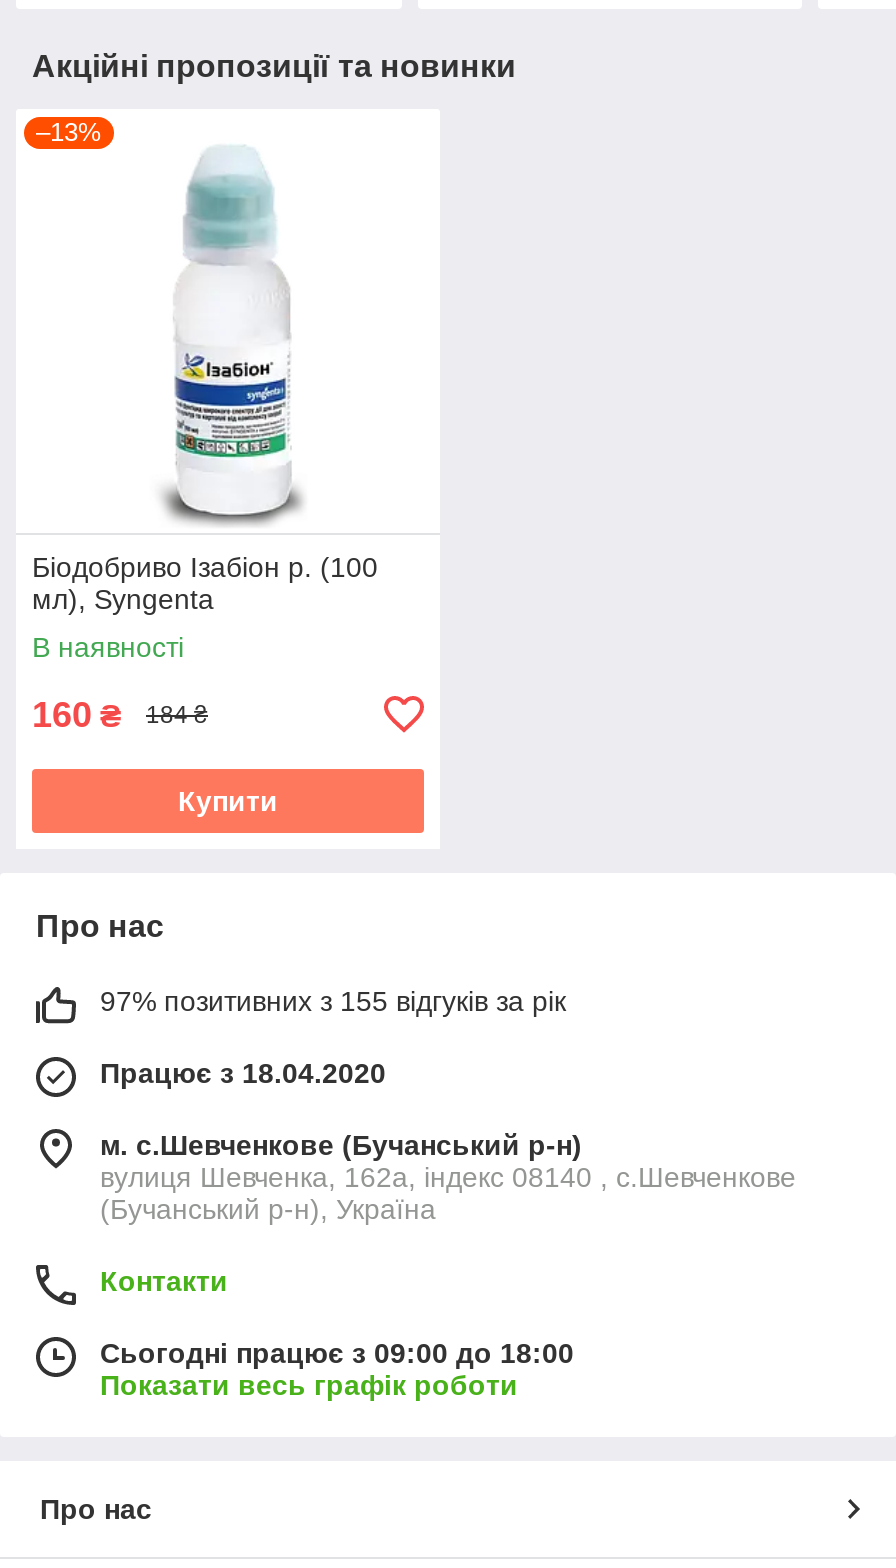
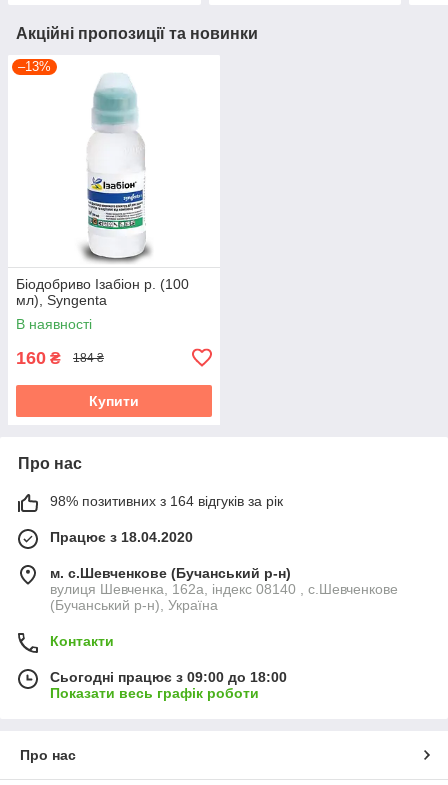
- 97% позитивних з 155 відгуків за рік
+ 98% позитивних з 164 відгуків за рік
